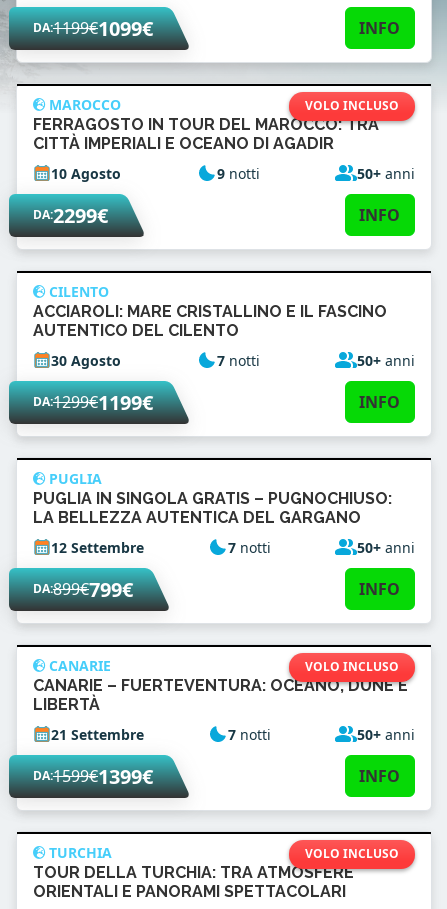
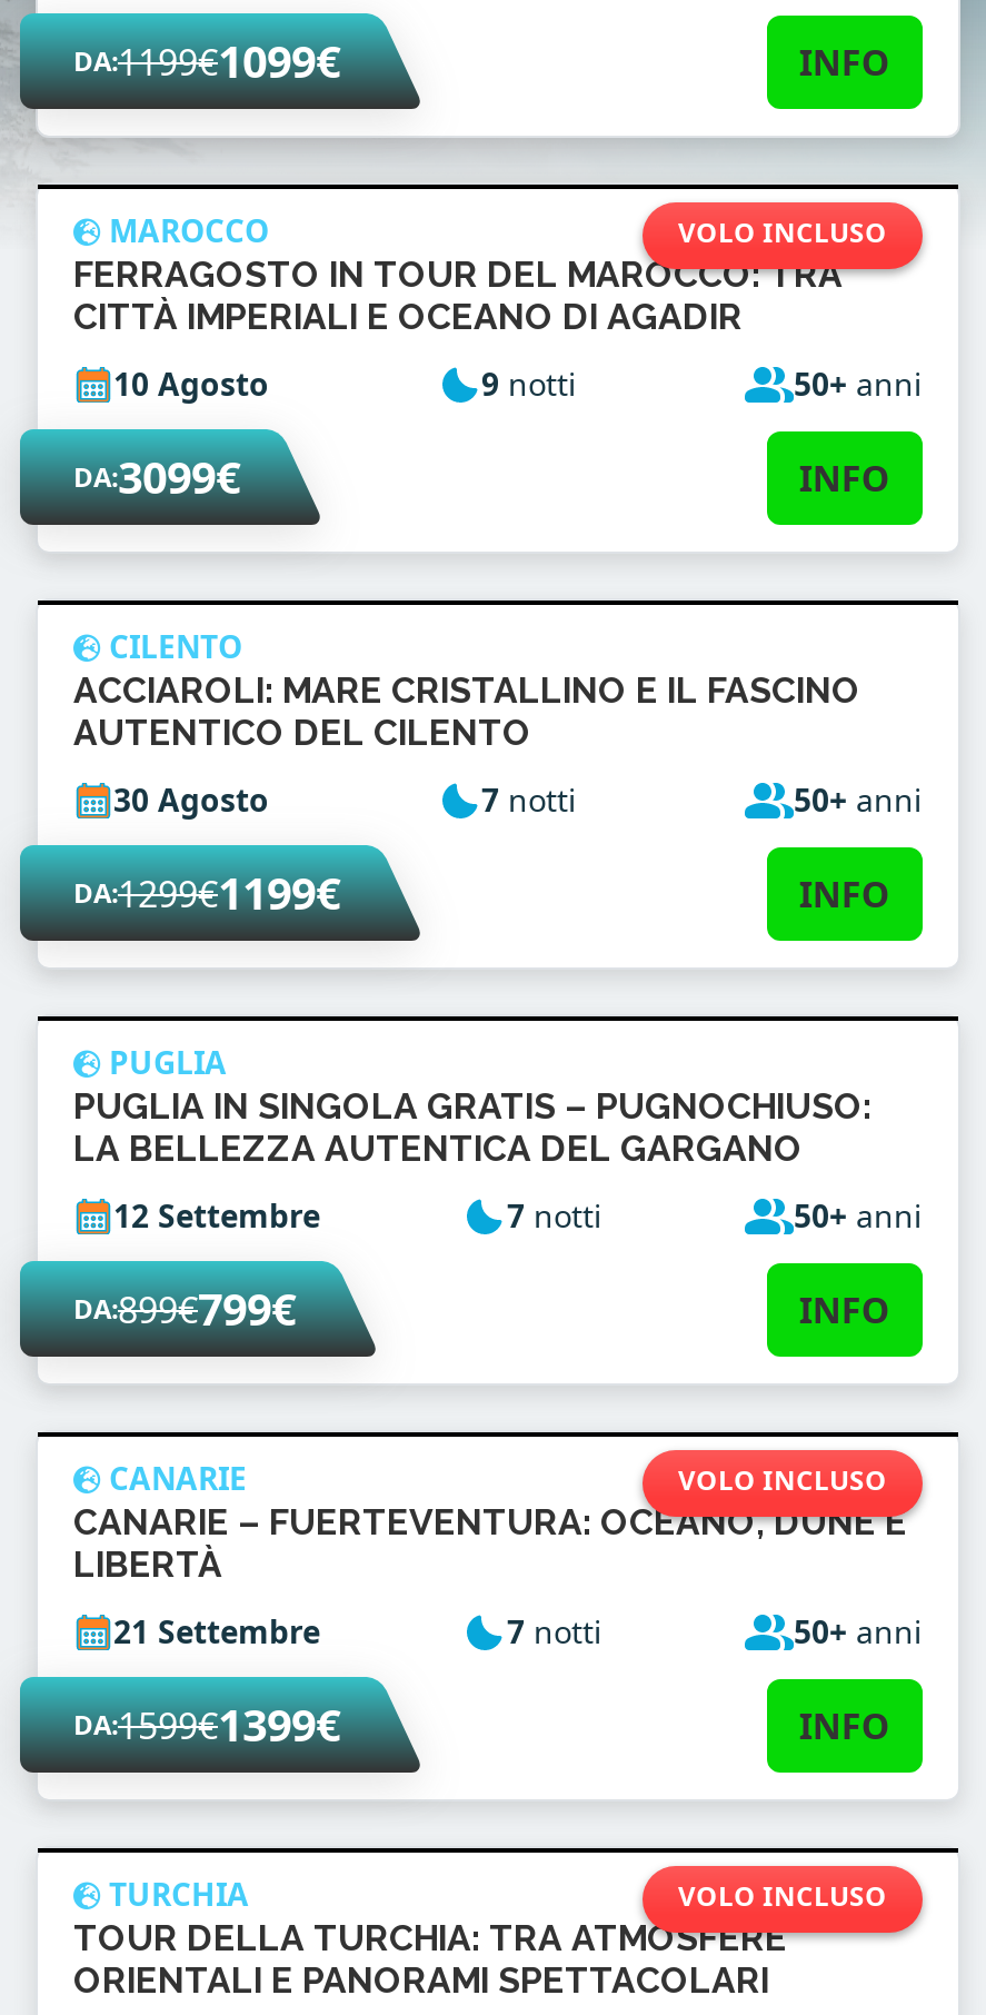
- DA:2299€
+ DA:3099€
